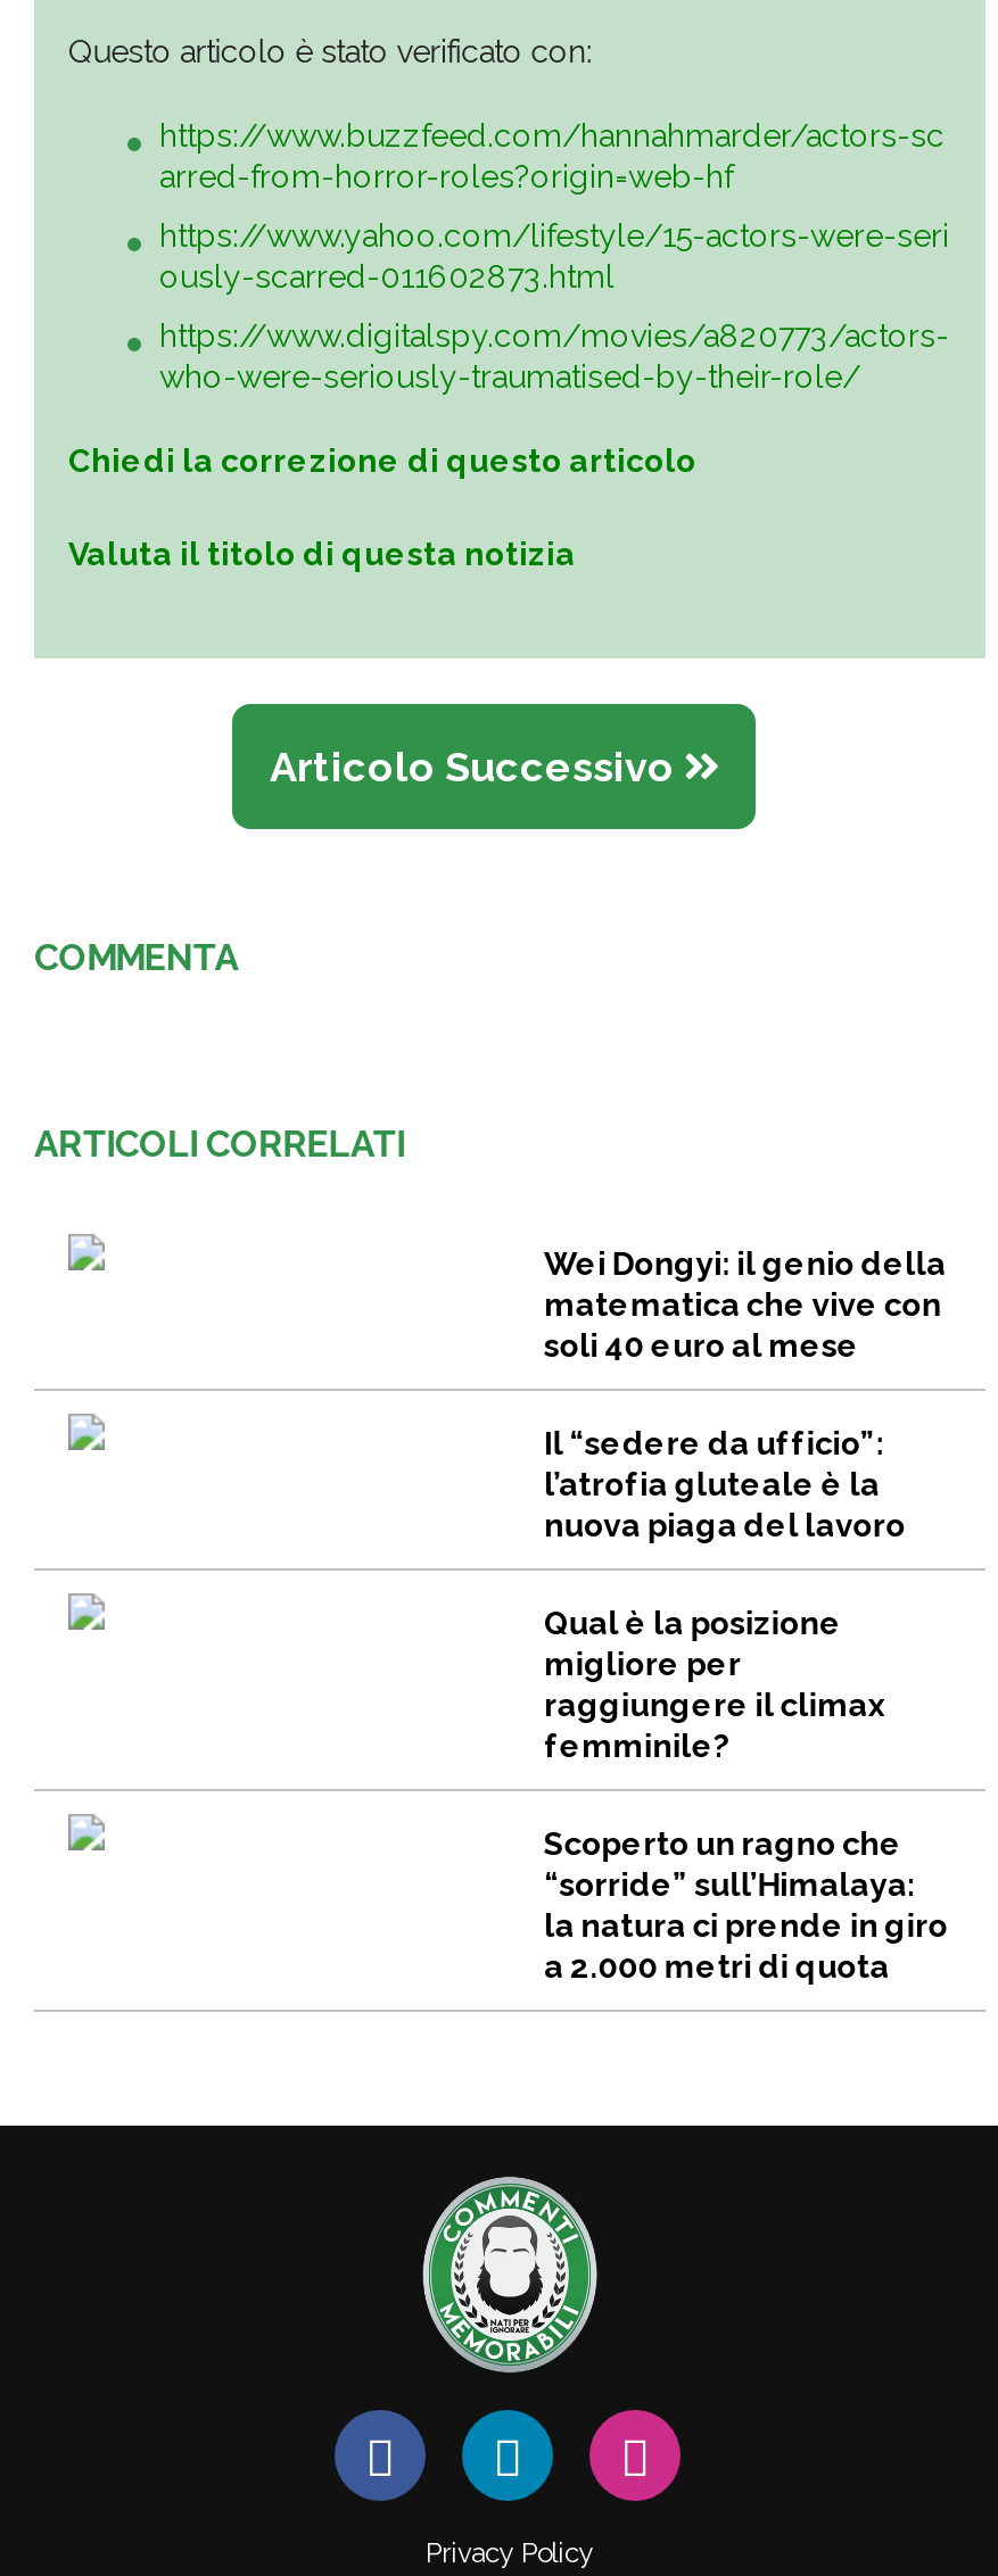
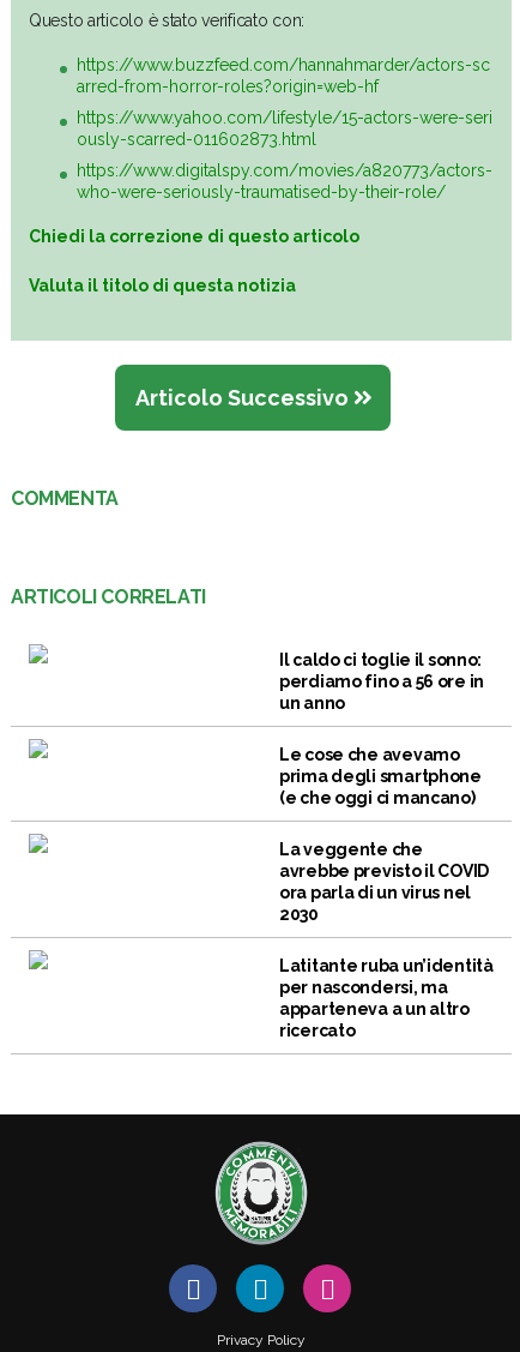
- Wei Dongyi: il genio della
- matematica che vive con
- soli 40 euro al mese
+ Il caldo ci toglie il sonno:
+ perdiamo fino a 56 ore in
+ un anno

- Il “sedere da ufficio”:
- l’atrofia gluteale è la
- nuova piaga del lavoro
+ Le cose che avevamo
+ prima degli smartphone
+ (e che oggi ci mancano)

- Qual è la posizione
- migliore per
- raggiungere il climax
- femminile?
+ La veggente che
+ avrebbe previsto il COVID
+ ora parla di un virus nel
+ 2030

- Scoperto un ragno che
- “sorride” sull’Himalaya:
- la natura ci prende in giro
- a 2.000 metri di quota
+ Latitante ruba un’identità
+ per nascondersi, ma
+ apparteneva a un altro
+ ricercato
